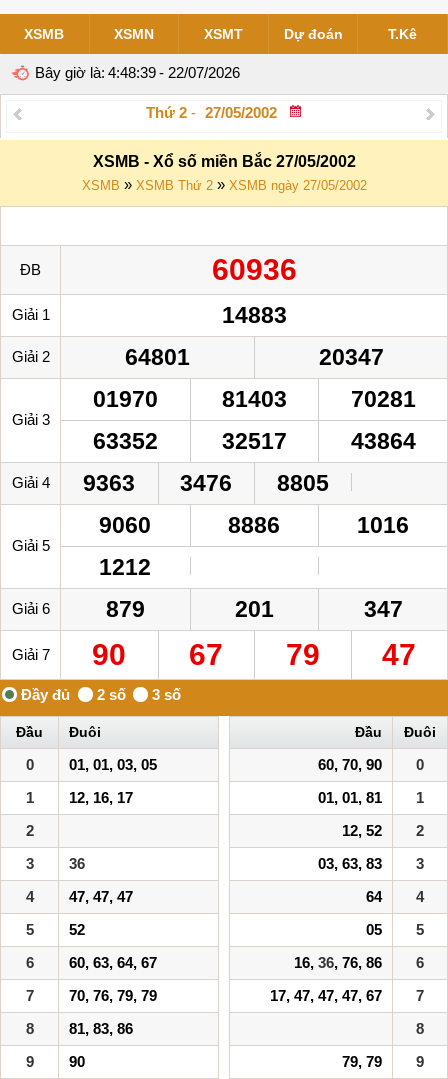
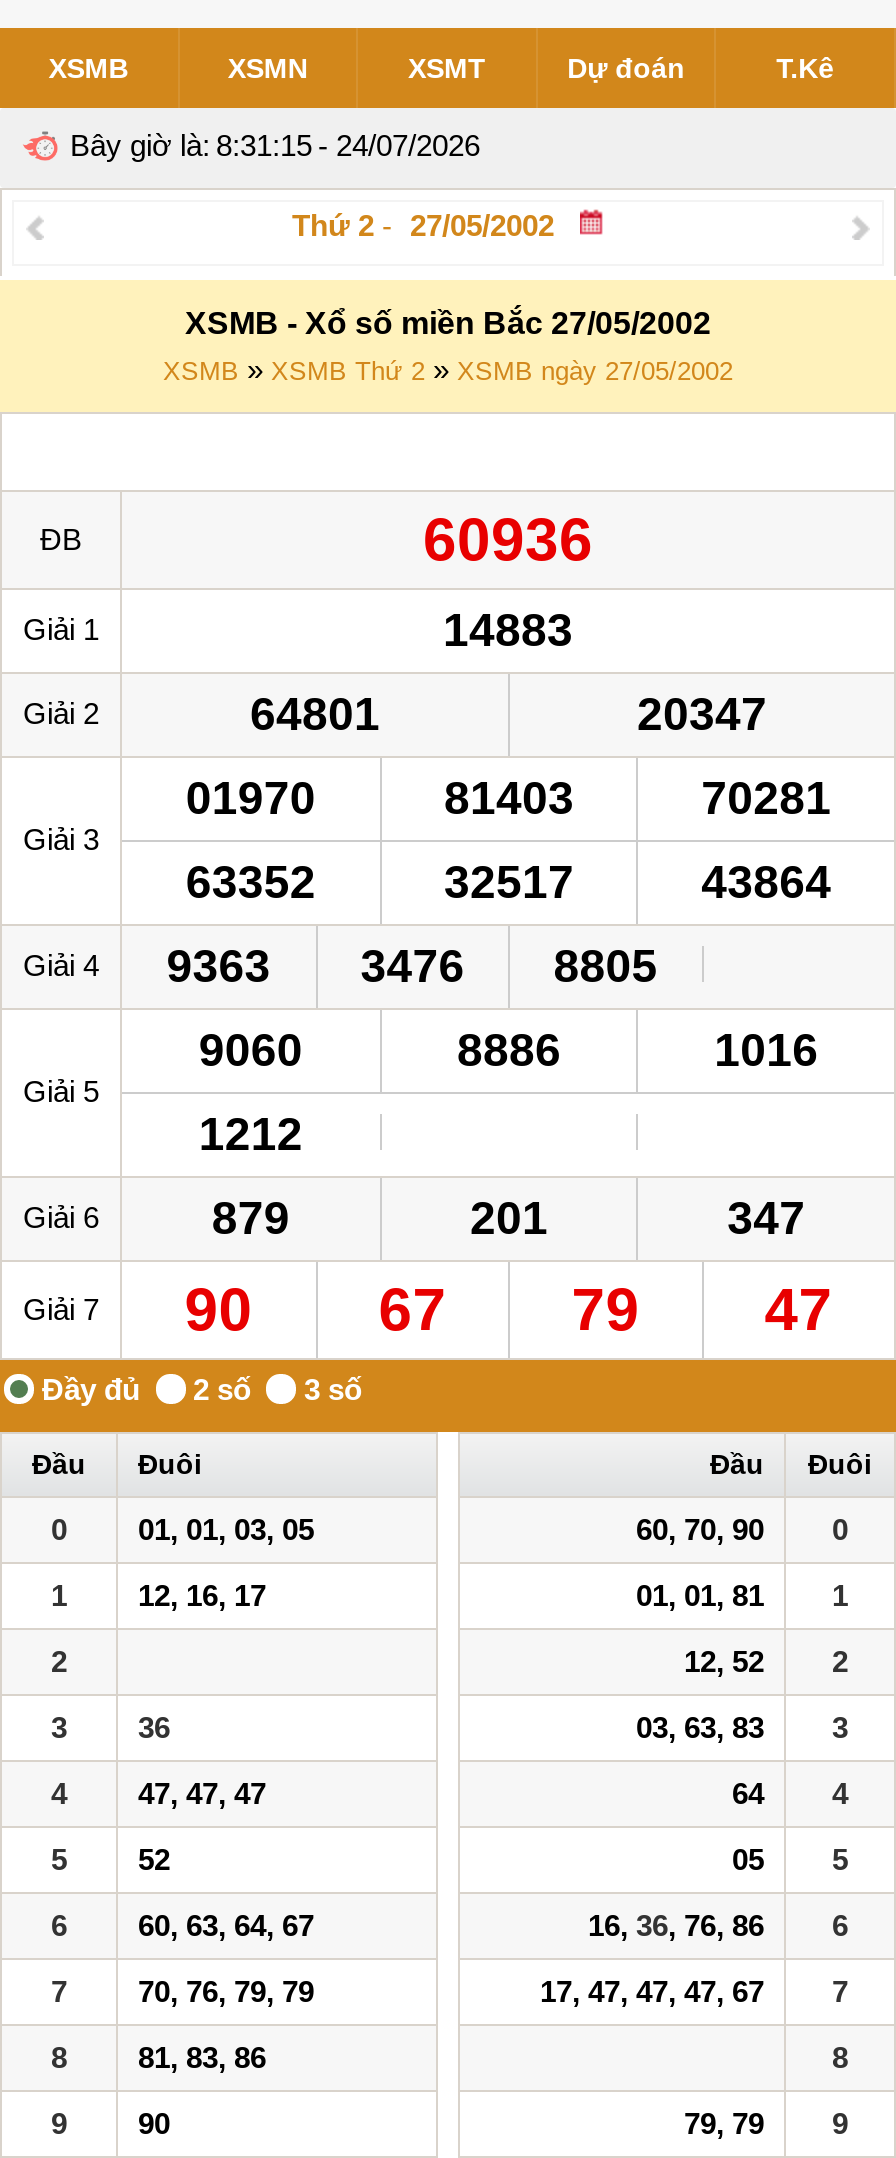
- Bây giờ là: 4:48:39 - 22/07/2026
+ Bây giờ là: 8:31:15 - 24/07/2026
